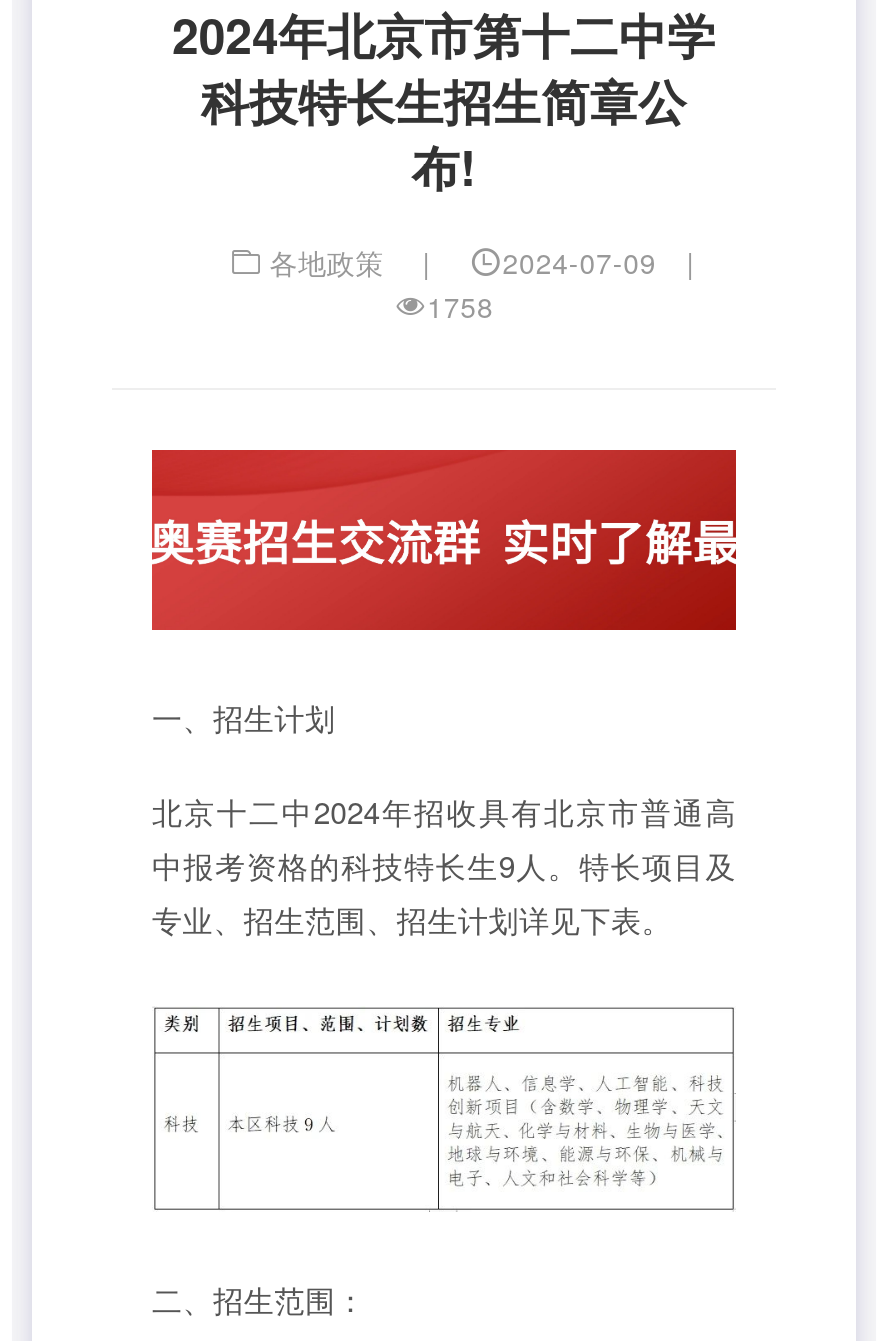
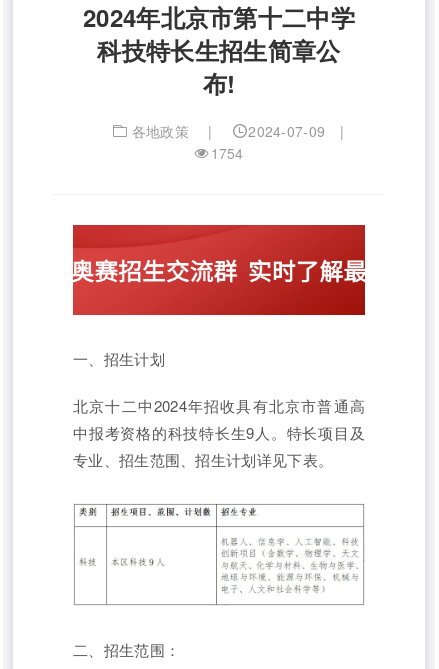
- 1758
+ 1754
